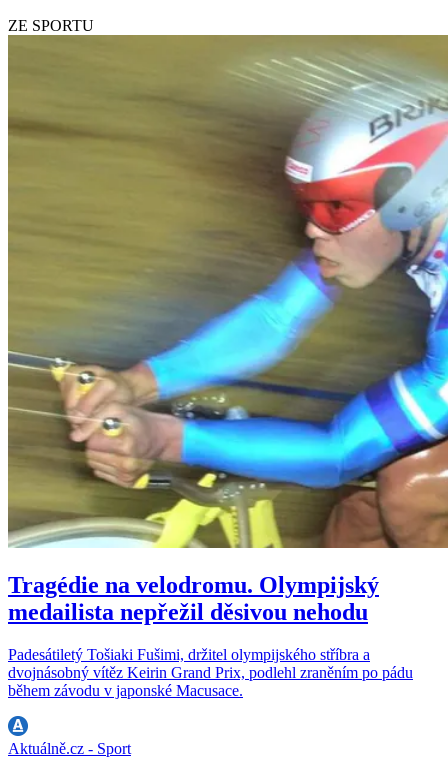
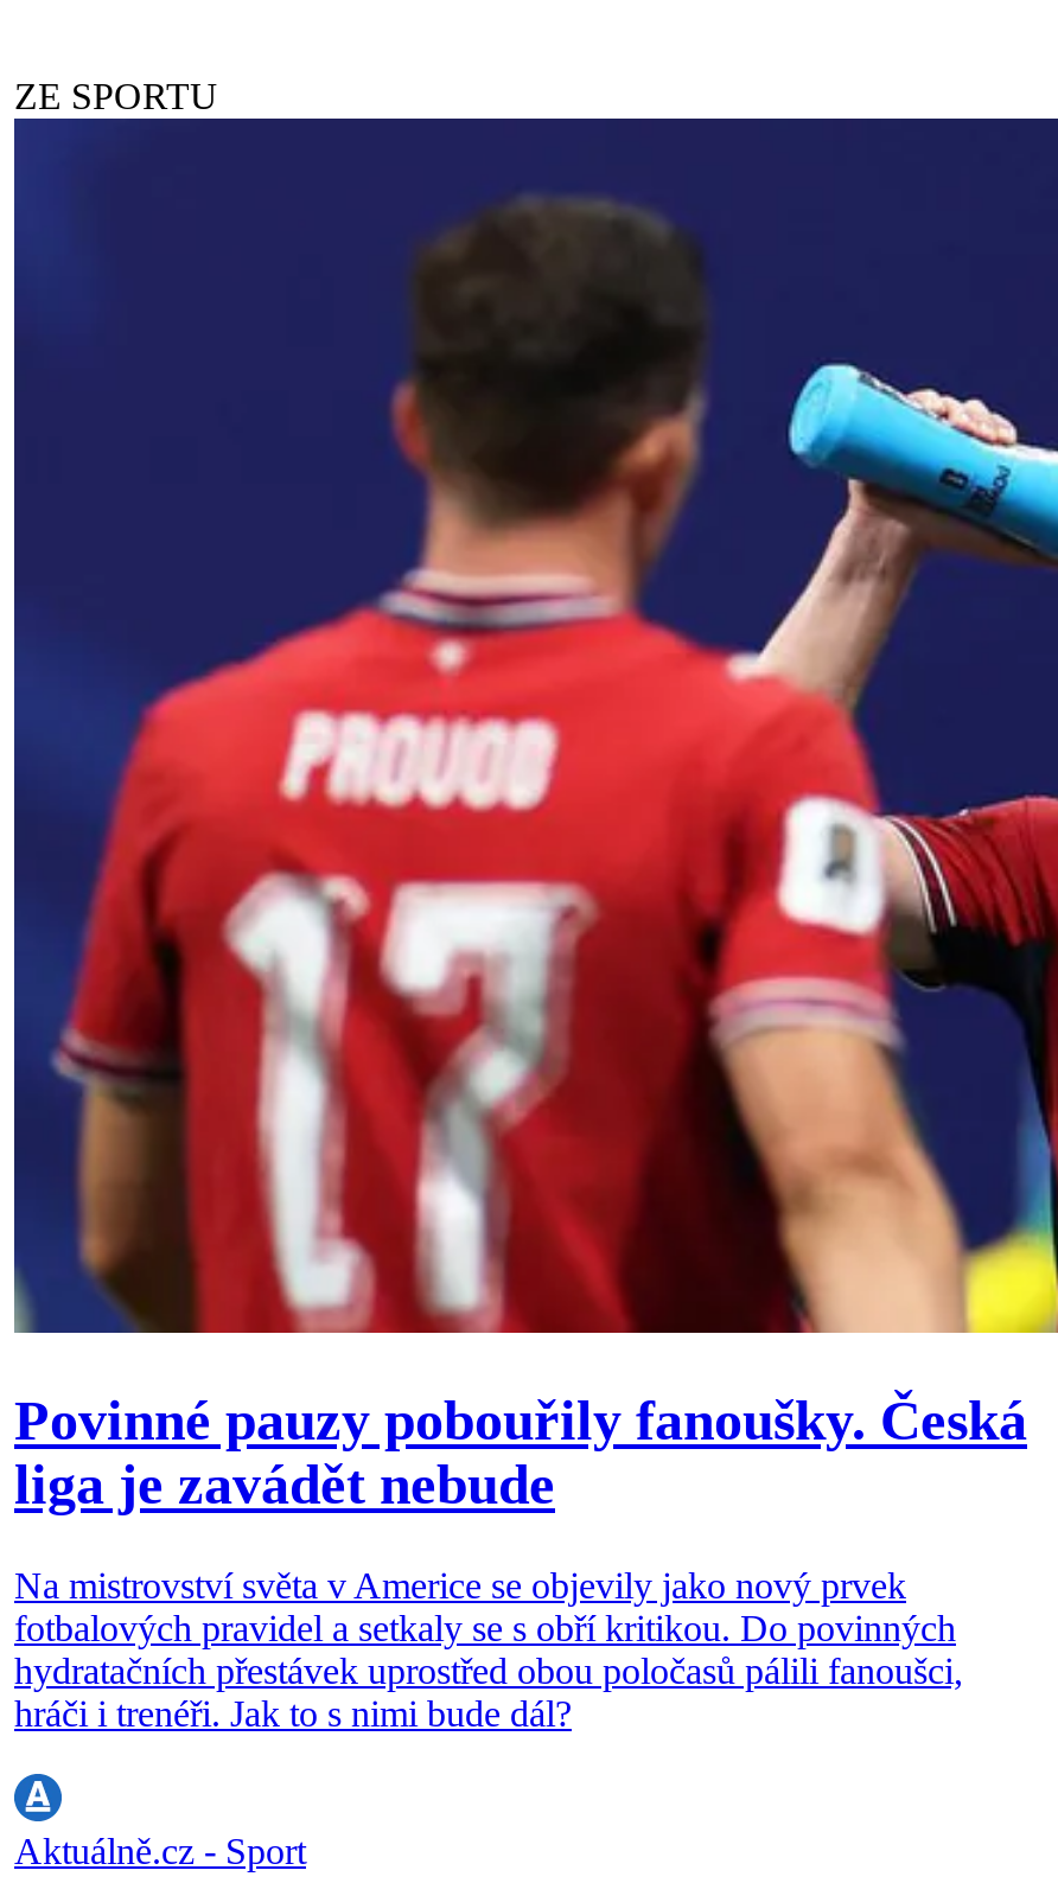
- [image]
- Tragédie na velodromu. Olympijský
- medailista nepřežil děsivou nehodu
+ [image]
+ Povinné pauzy pobouřily fanoušky. Česká
+ liga je zavádět nebude

- Padesátiletý Tošiaki Fušimi, držitel olympijského stříbra a
- dvojnásobný vítěz Keirin Grand Prix, podlehl zraněním po pádu
- během závodu v japonské Macusace.
+ Na mistrovství světa v Americe se objevily jako nový prvek
+ fotbalových pravidel a setkaly se s obří kritikou. Do povinných
+ hydratačních přestávek uprostřed obou poločasů pálili fanoušci,
+ hráči i trenéři. Jak to s nimi bude dál?
